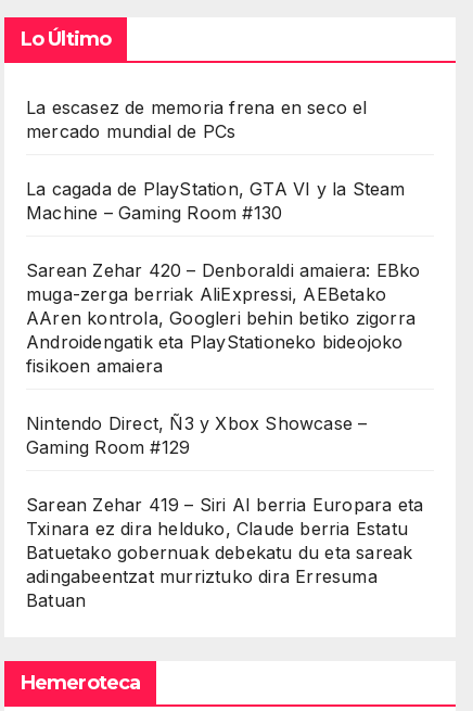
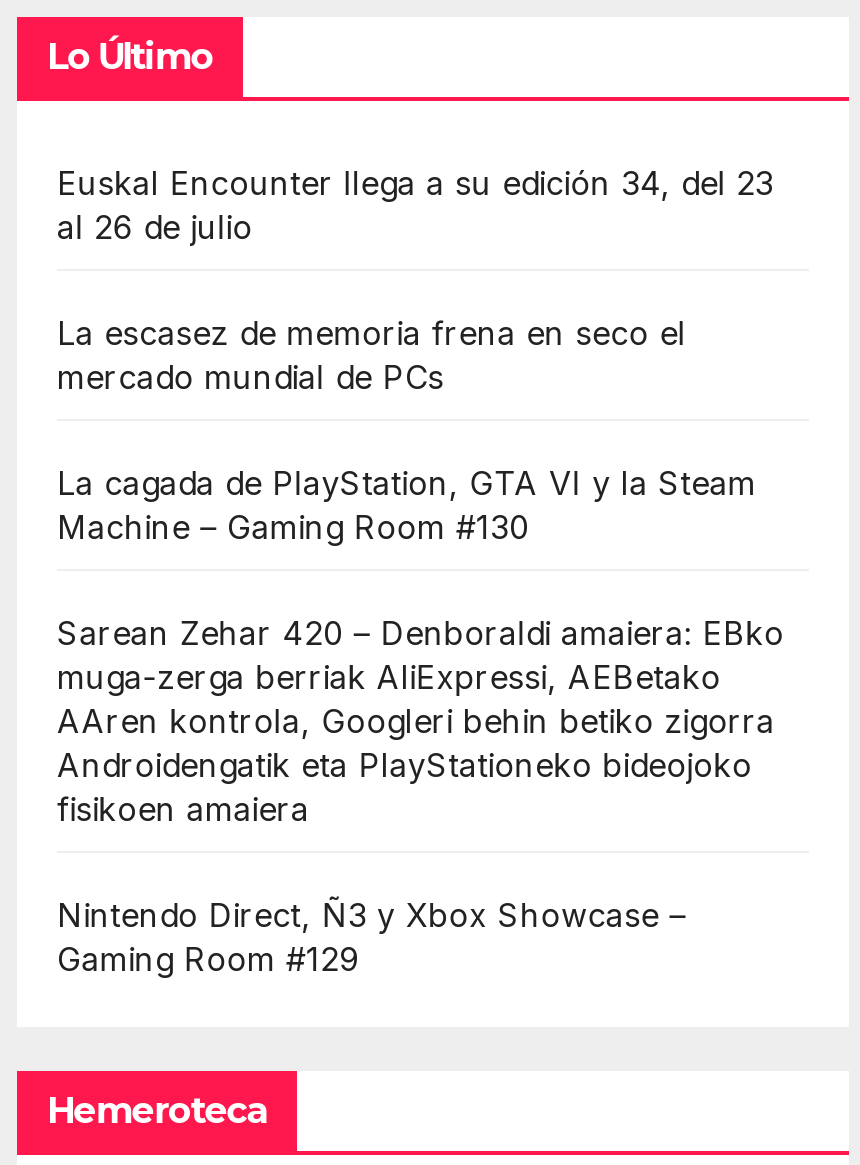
+ Euskal Encounter llega a su edición 34, del 23
+ al 26 de julio

moved down: La escasez de memoria frena en seco el | mercado mundial de PCs | La cagada de PlayStation, GTA VI y la Steam | ... | Nintendo Direct, Ñ3 y Xbox Showcase – | Gaming Room #129

- Sarean Zehar 419 – Siri AI berria Europara eta
- Txinara ez dira helduko, Claude berria Estatu
- Batuetako gobernuak debekatu du eta sareak
- adingabeentzat murriztuko dira Erresuma
- Batuan
